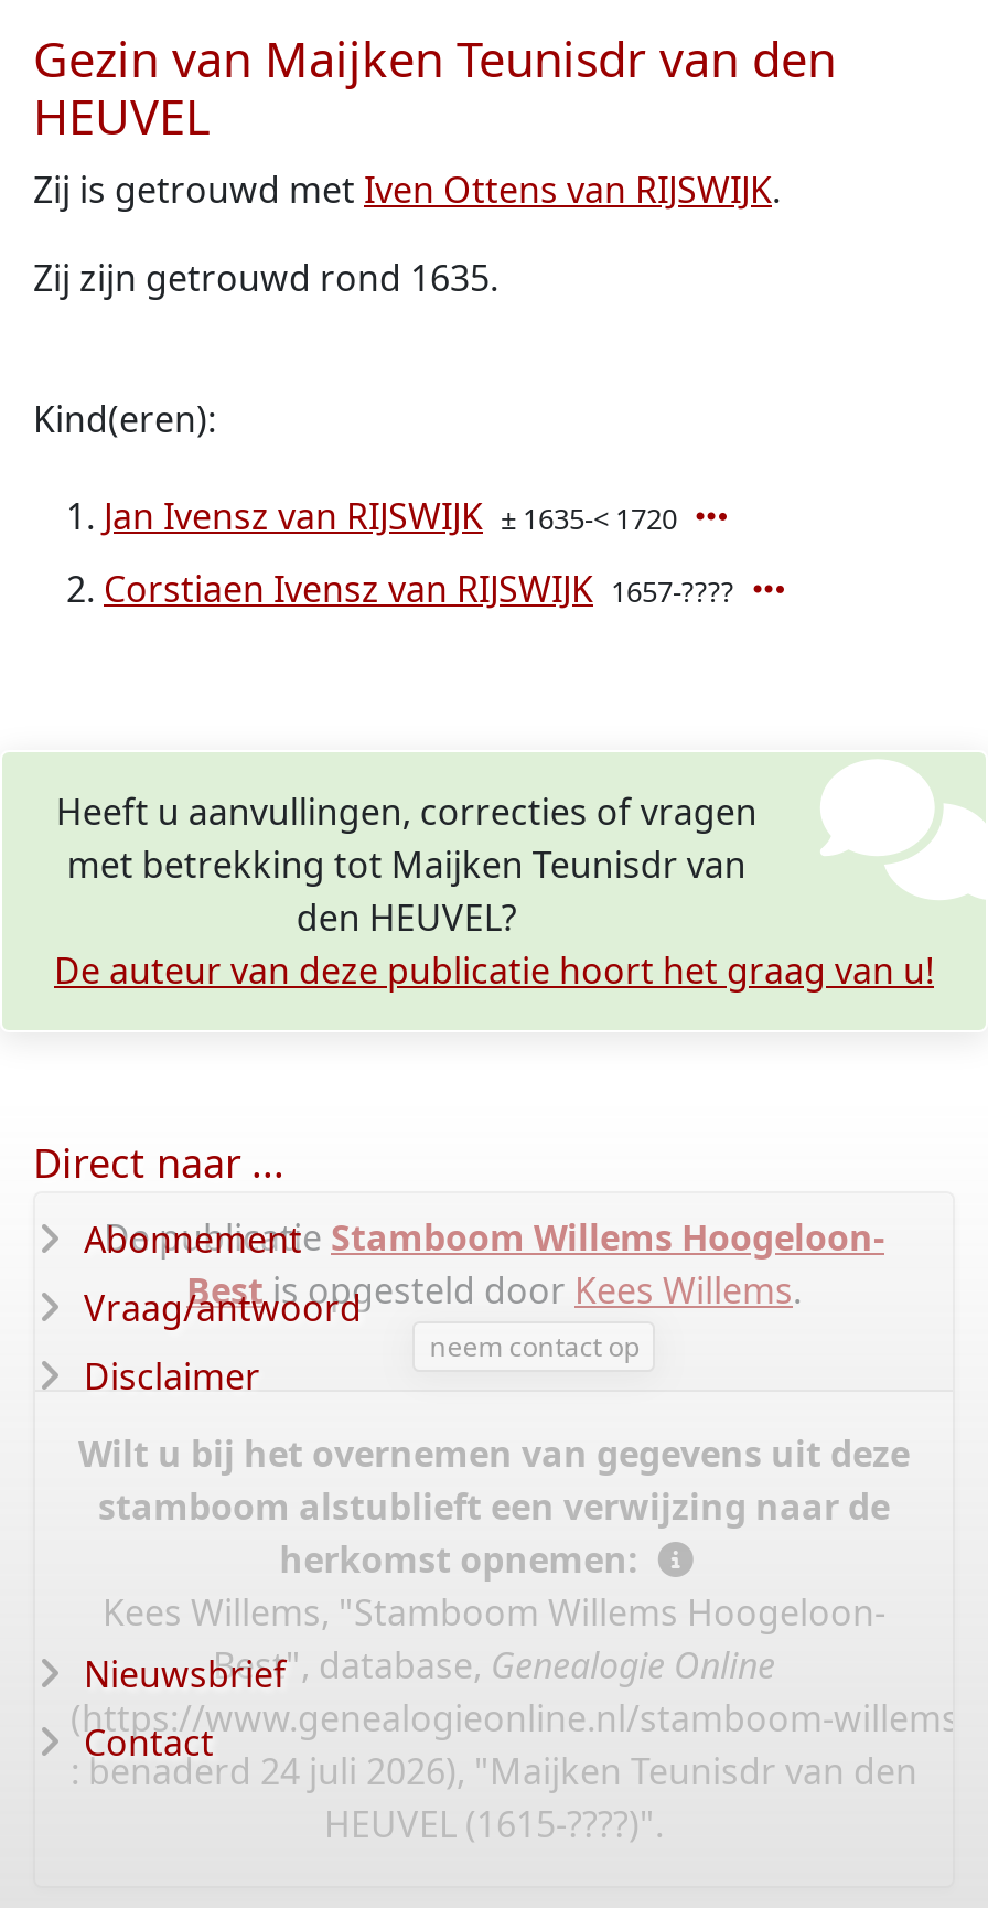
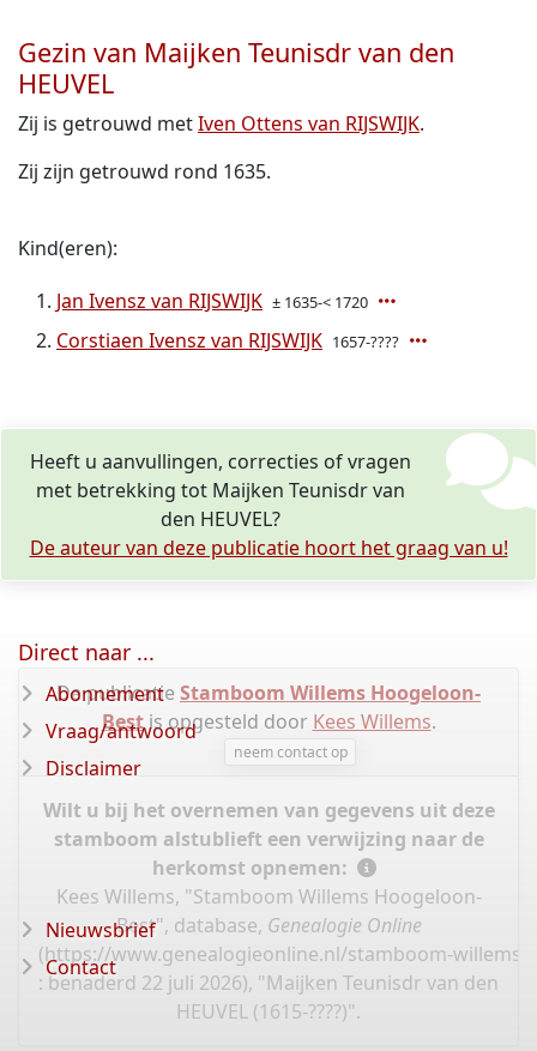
- : benaderd 24 juli 2026), "Maijken Teunisdr van den
+ : benaderd 22 juli 2026), "Maijken Teunisdr van den
